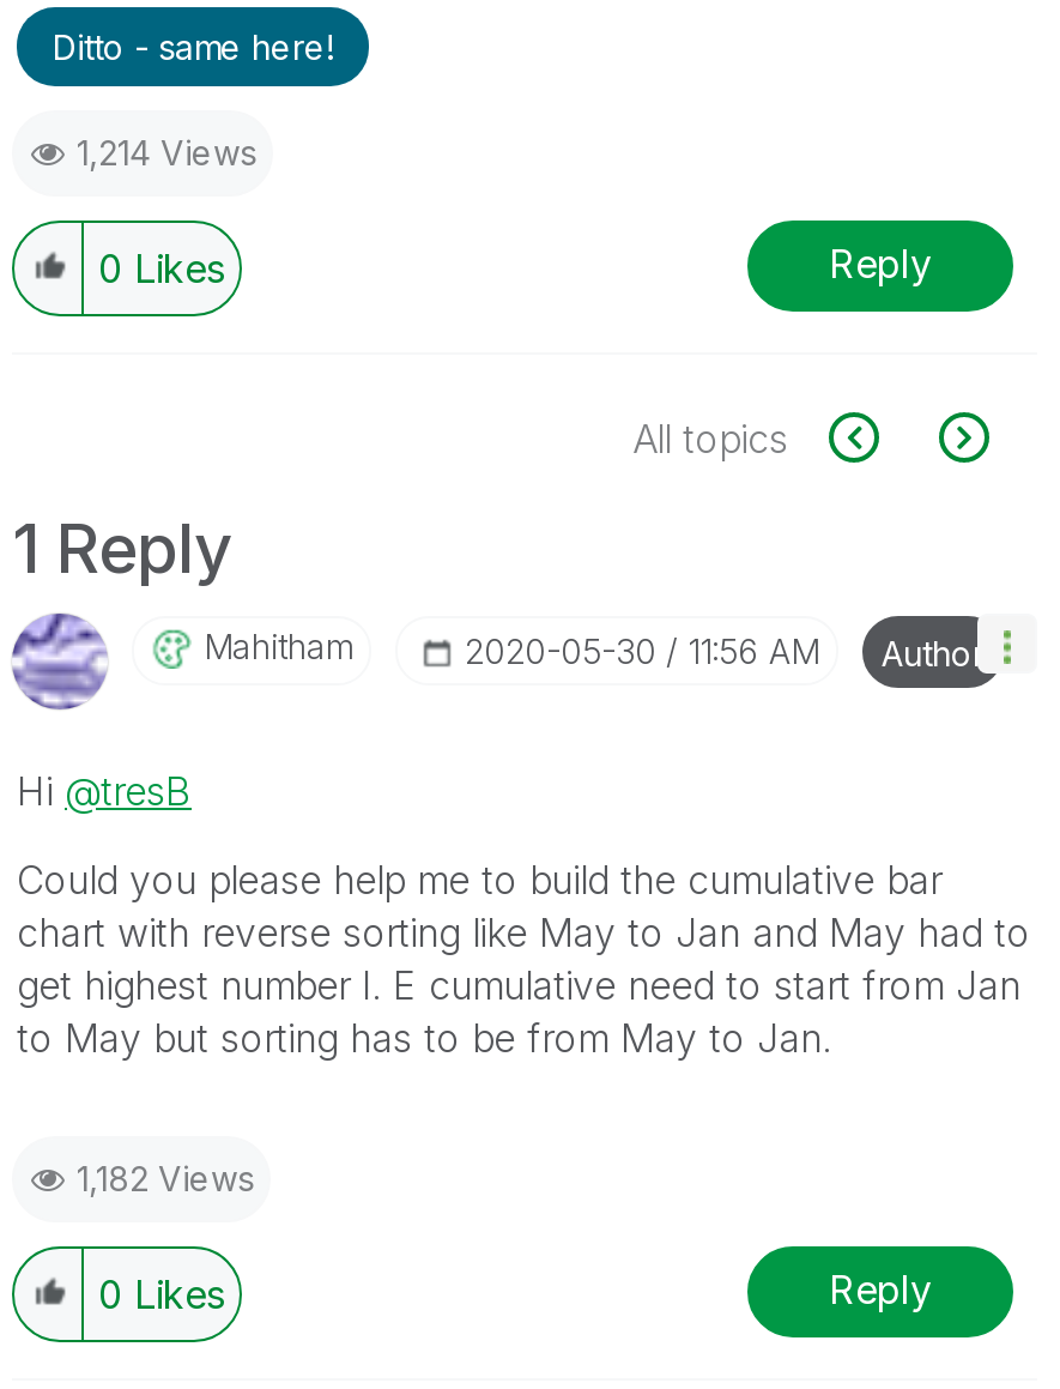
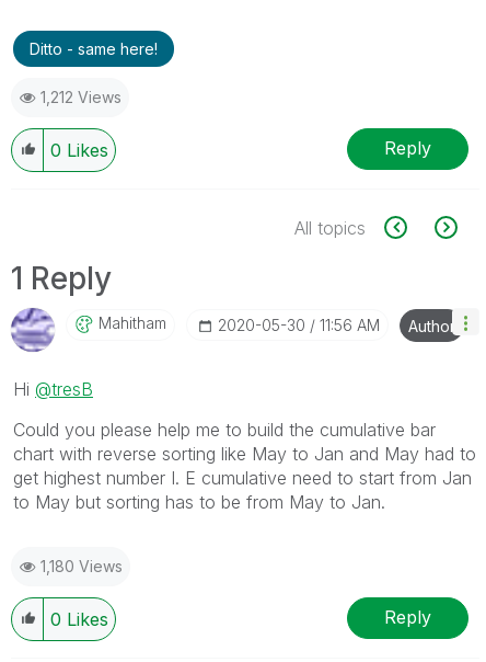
- 1,214 Views
+ 1,212 Views

- 1,182 Views
+ 1,180 Views
